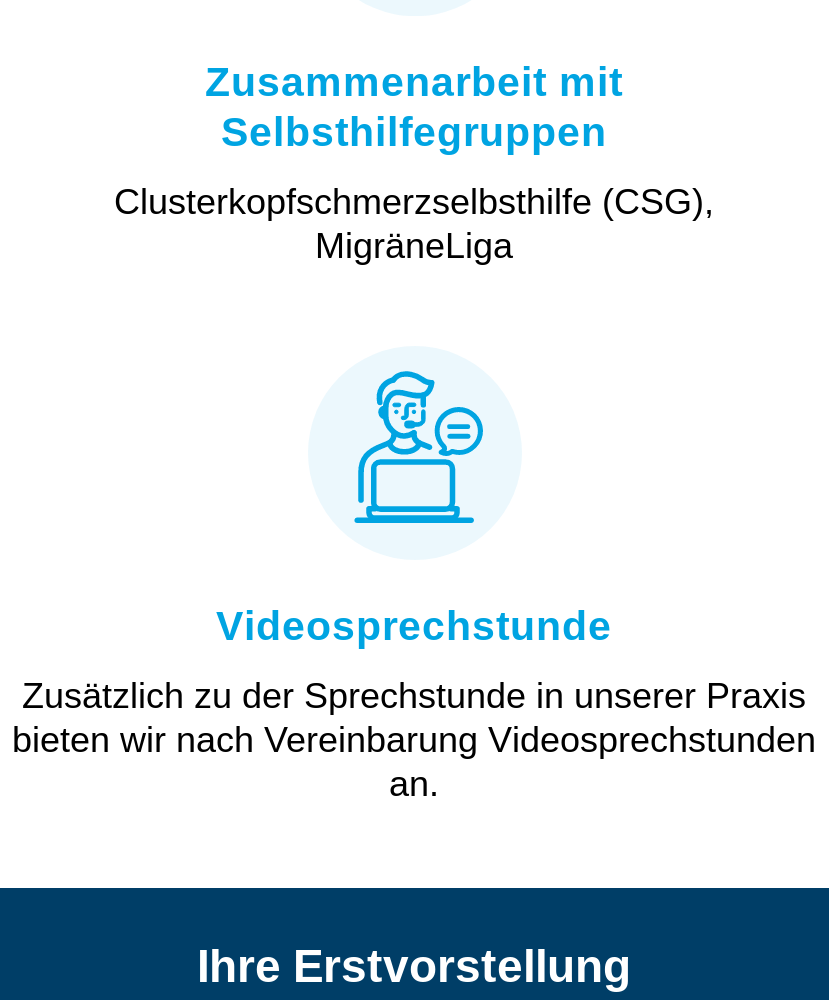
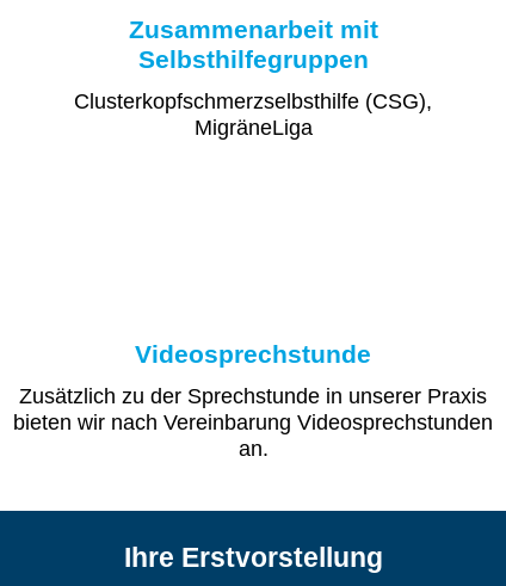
- [image]
